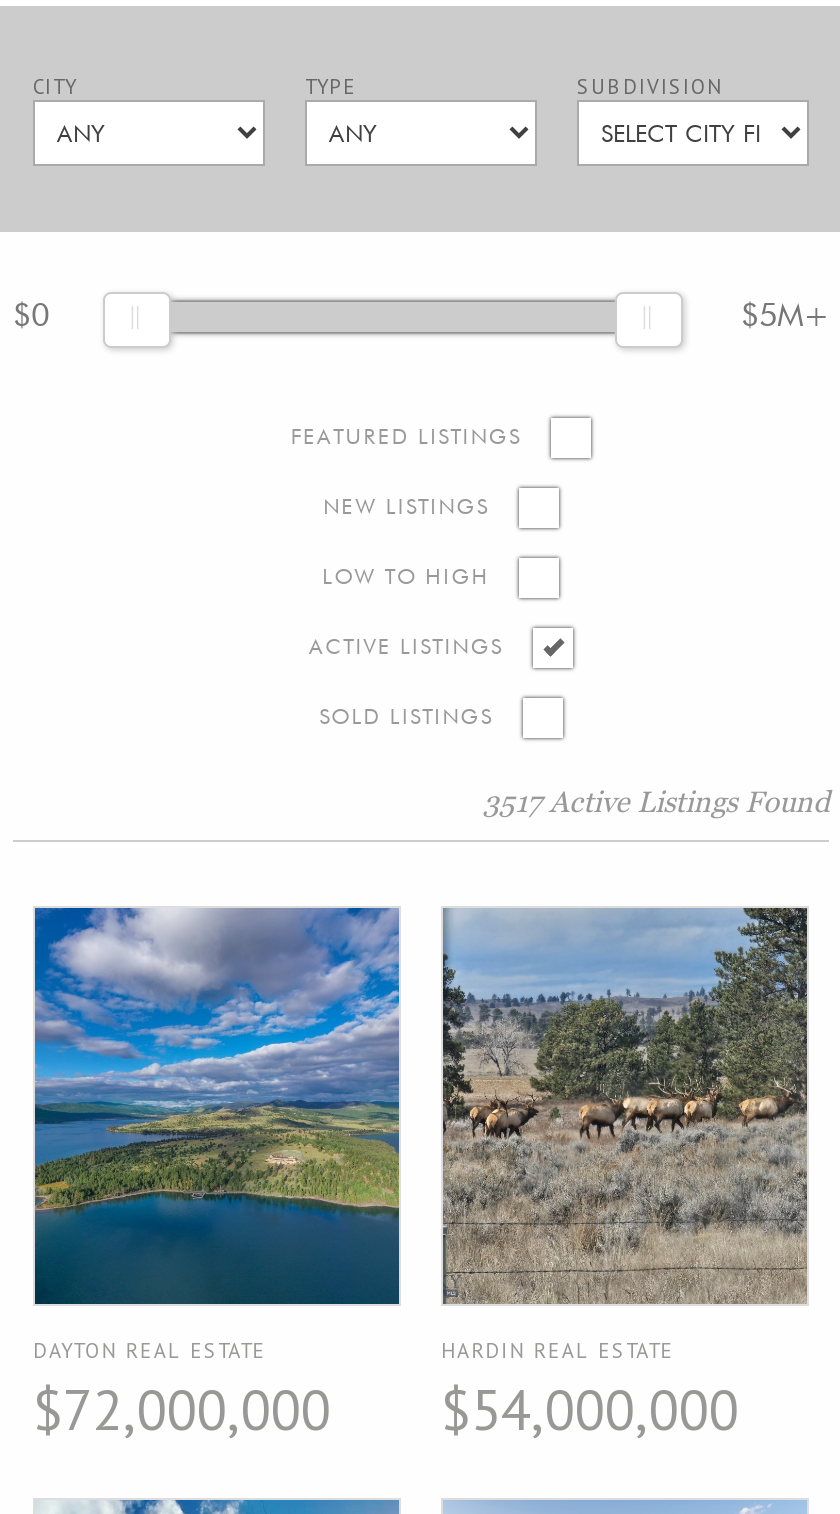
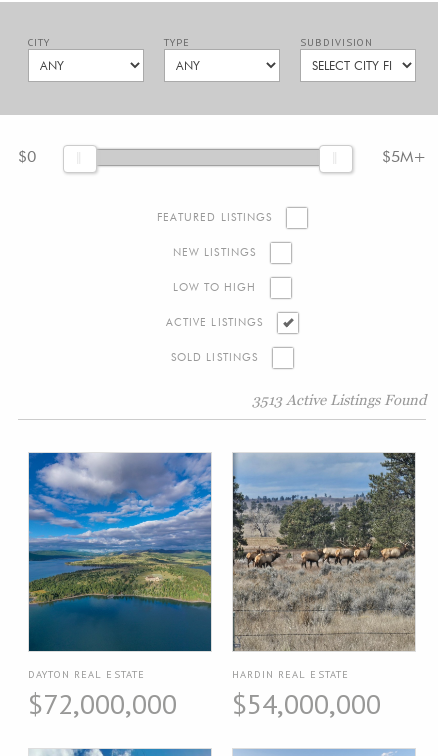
- 3517 Active Listings Found
+ 3513 Active Listings Found
